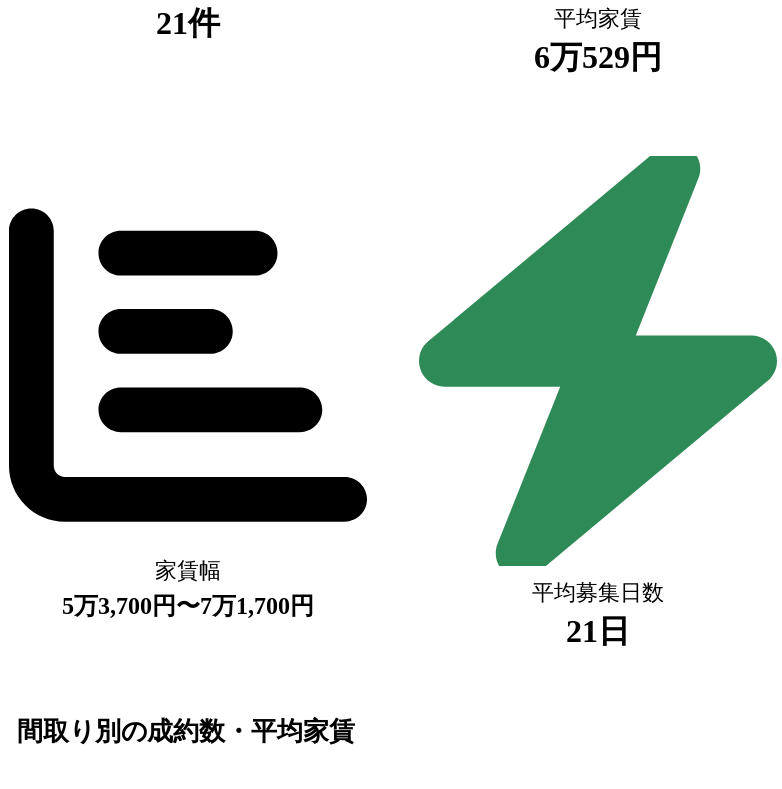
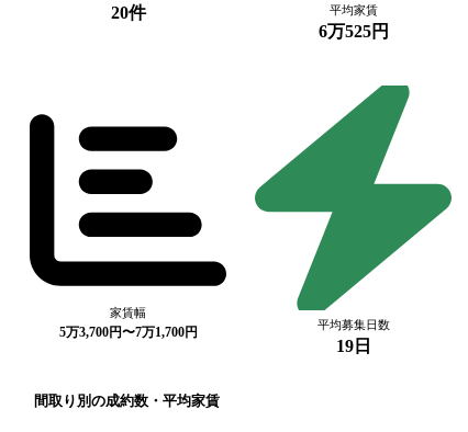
- 21件
+ 20件

- 6万529円
+ 6万525円

- 21日
+ 19日
